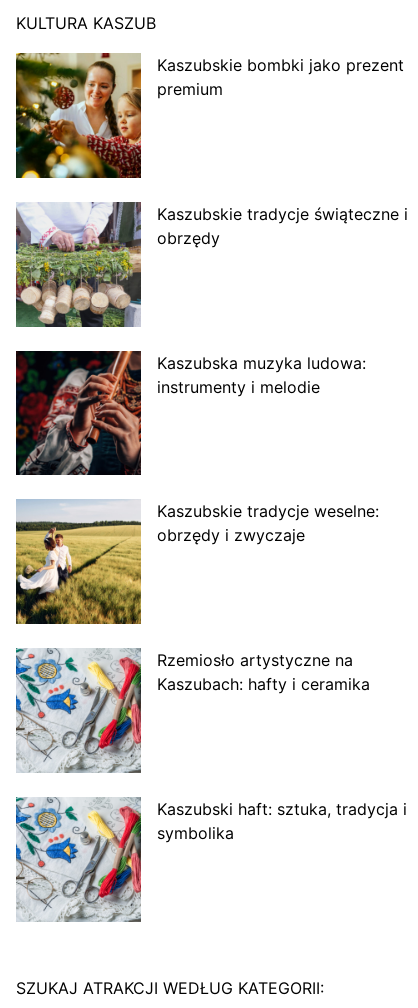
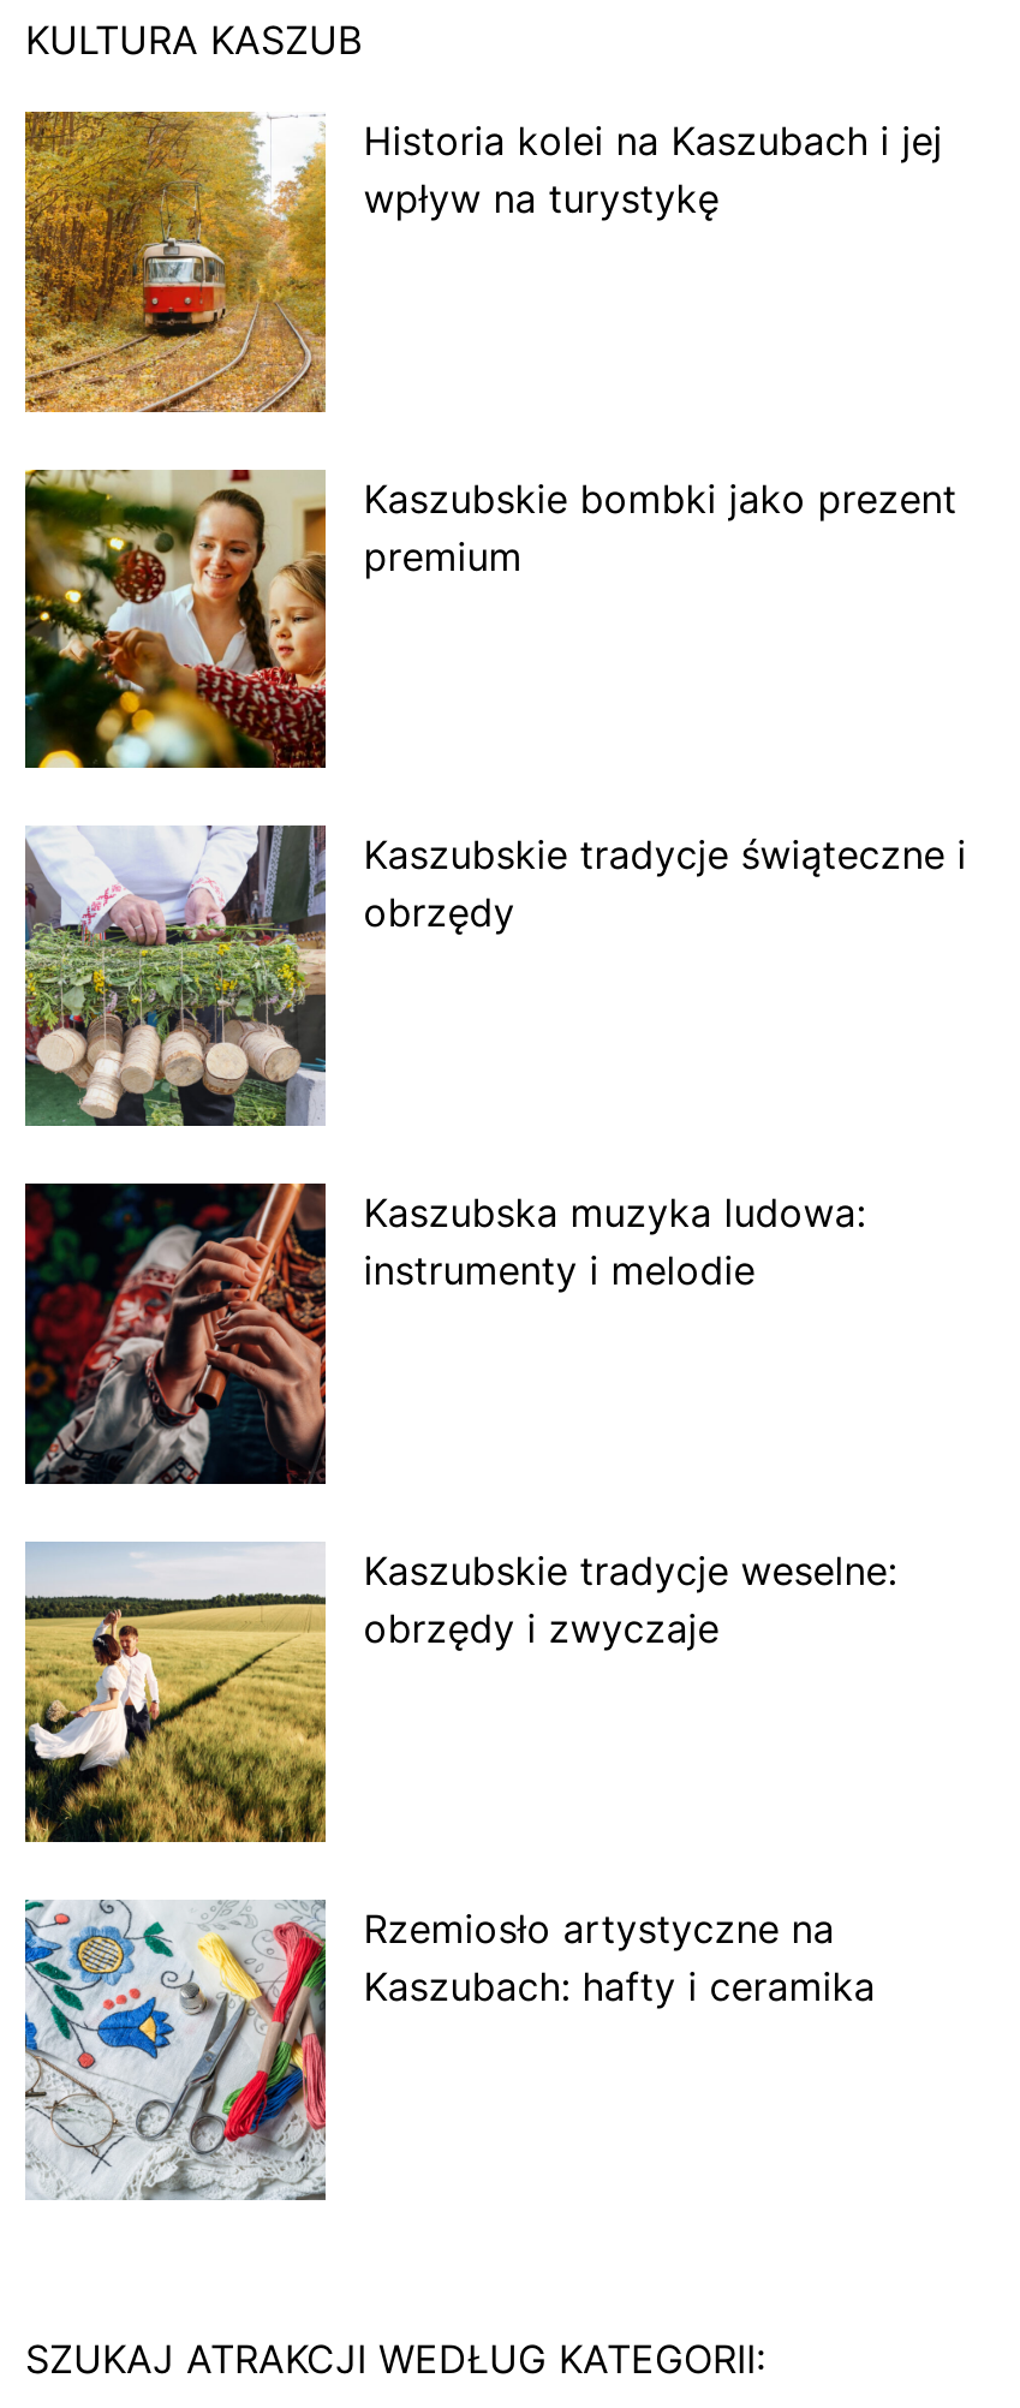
+ [image]
+ Historia kolei na Kaszubach i jej
+ wpływ na turystykę

moved down: [image] | Kaszubskie bombki jako prezent | premium | ... | Rzemiosło artystyczne na | Kaszubach: hafty i ceramika

moved down: [image]

- Kaszubski haft: sztuka, tradycja i
- symbolika
